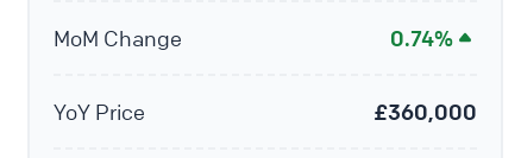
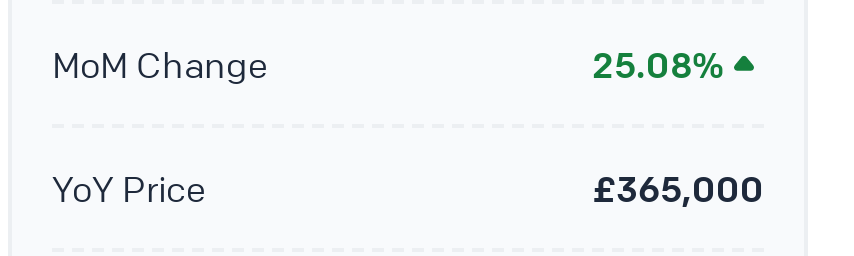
- 0.74%
+ 25.08%

- £360,000
+ £365,000
